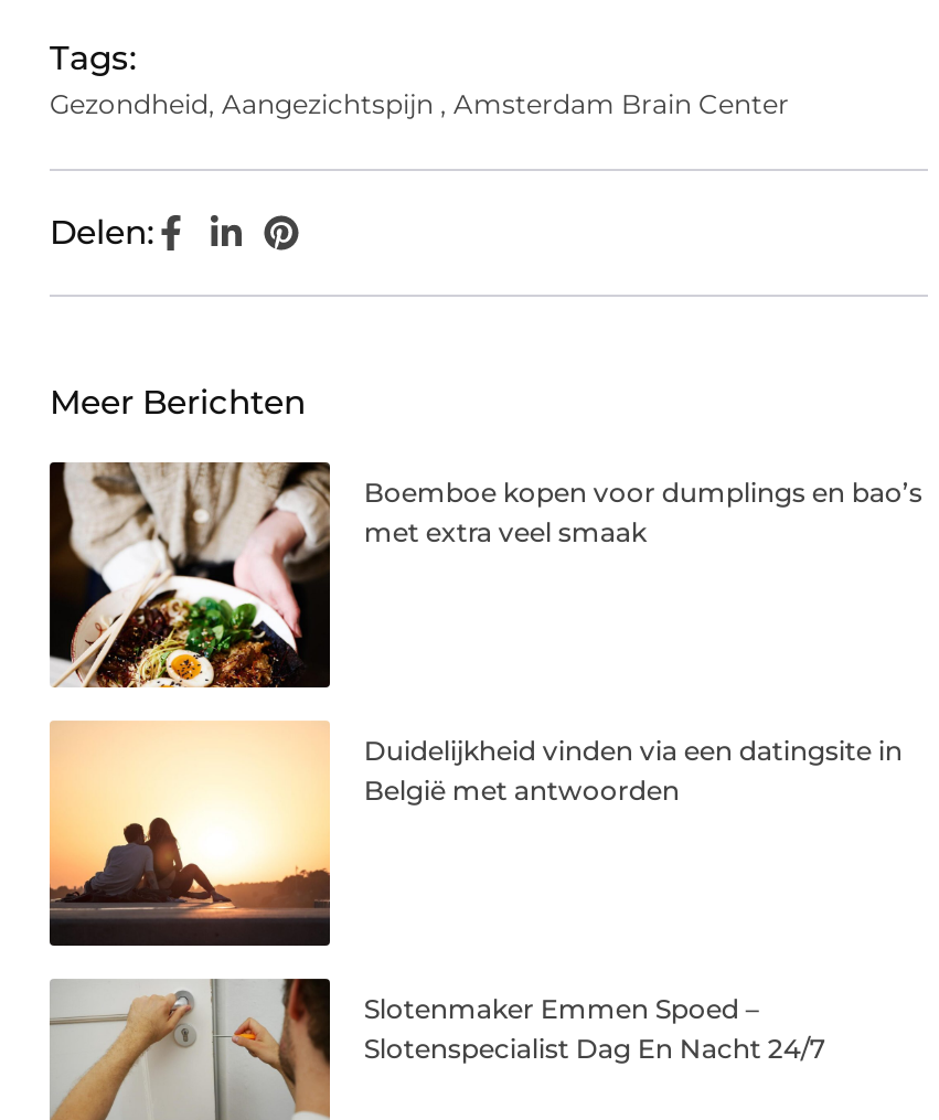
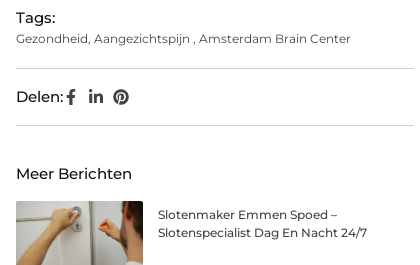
- [image]
- Boemboe kopen voor dumplings en bao’s
- met extra veel smaak

- [image]
- Duidelijkheid vinden via een datingsite in
- België met antwoorden
